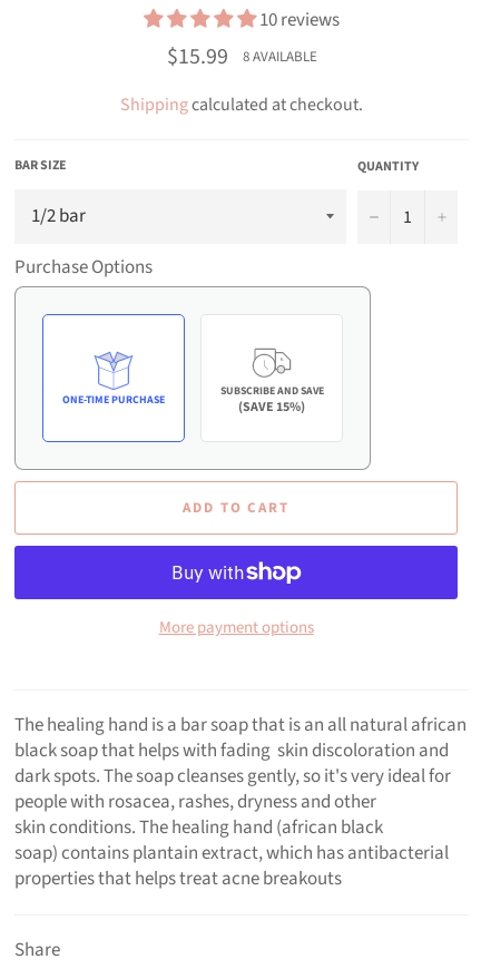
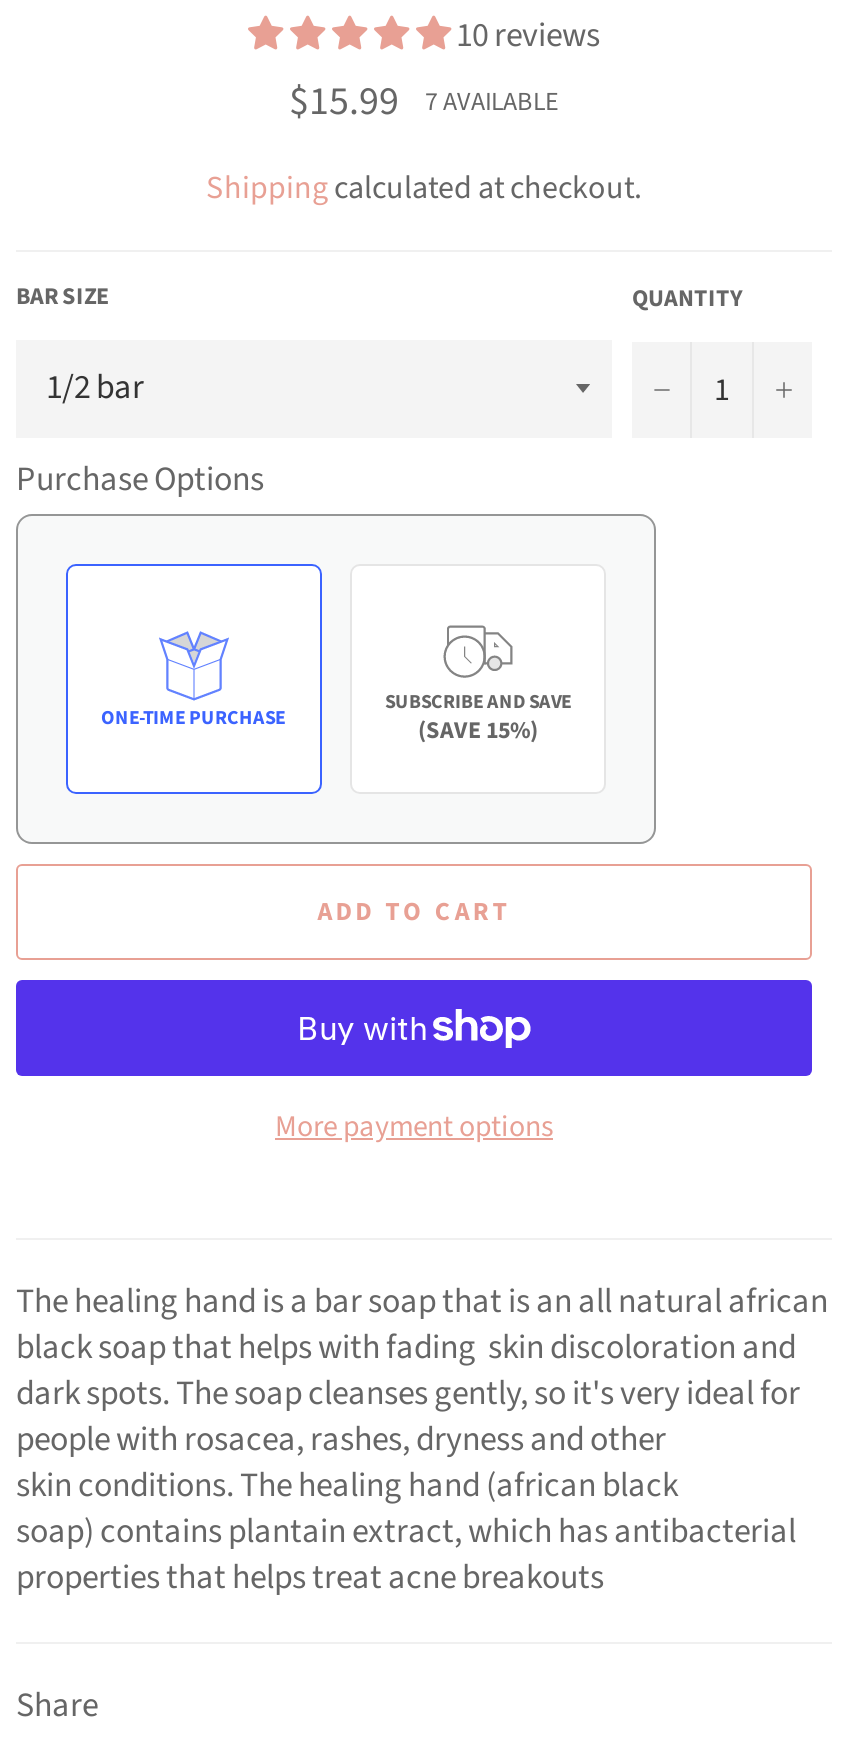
- 8 AVAILABLE
+ 7 AVAILABLE
